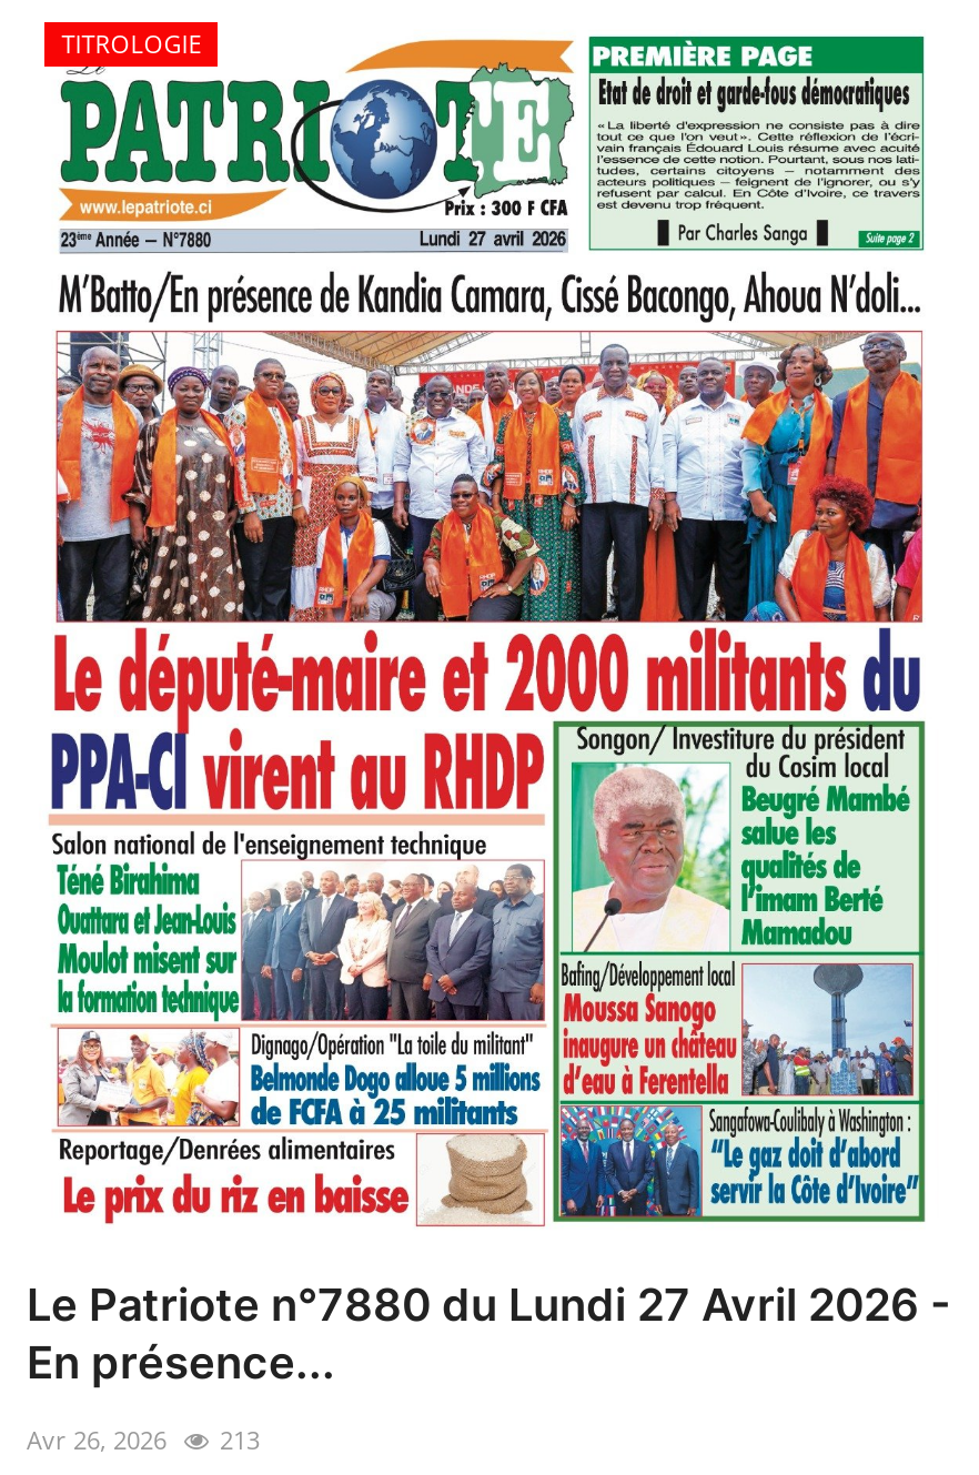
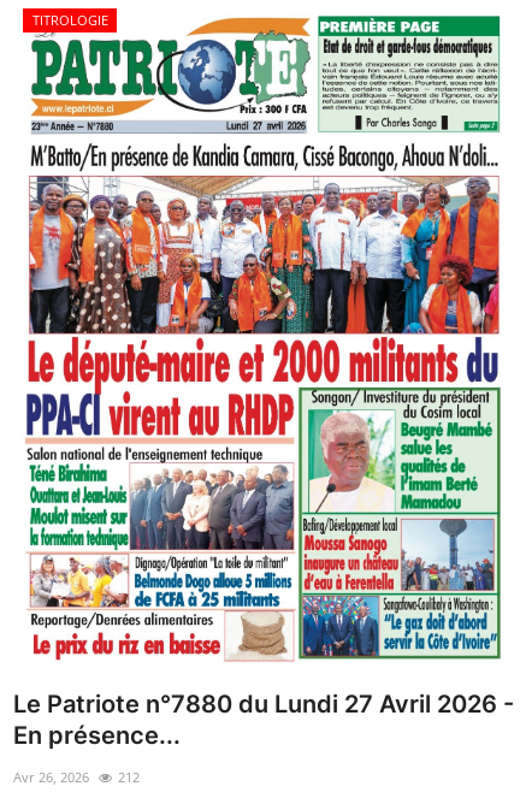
- Avr 26, 2026 213
+ Avr 26, 2026 212
